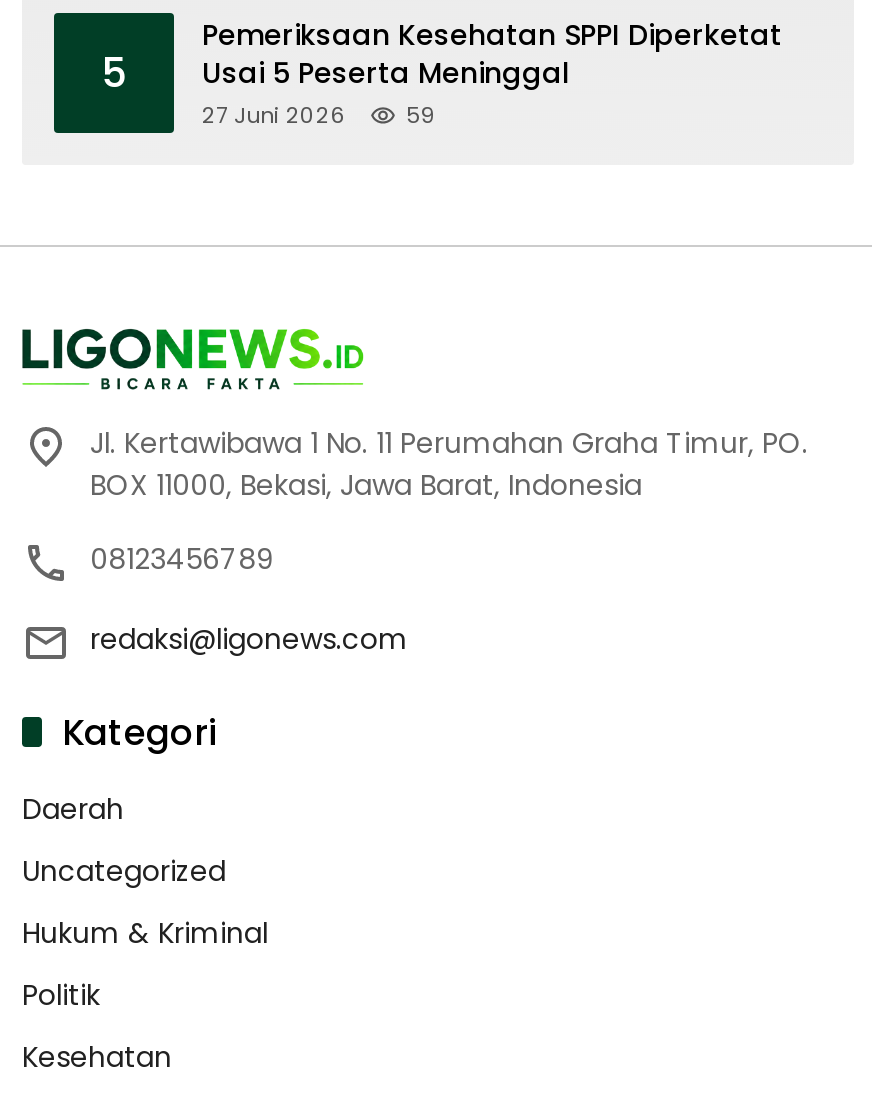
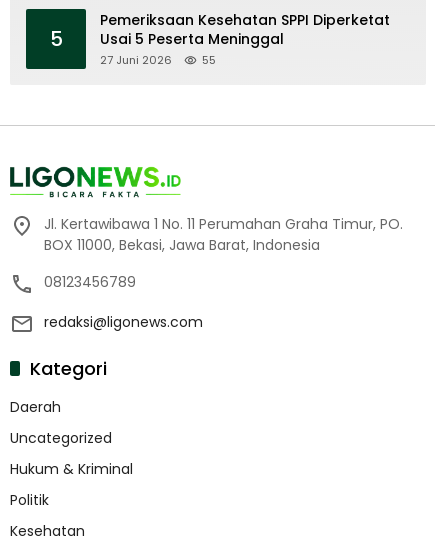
- 27 Juni 2026 59
+ 27 Juni 2026 55
